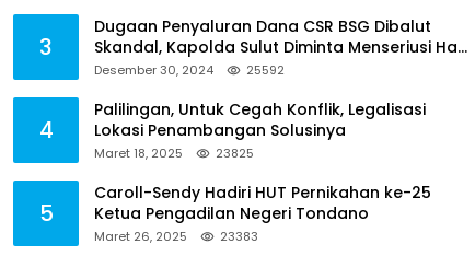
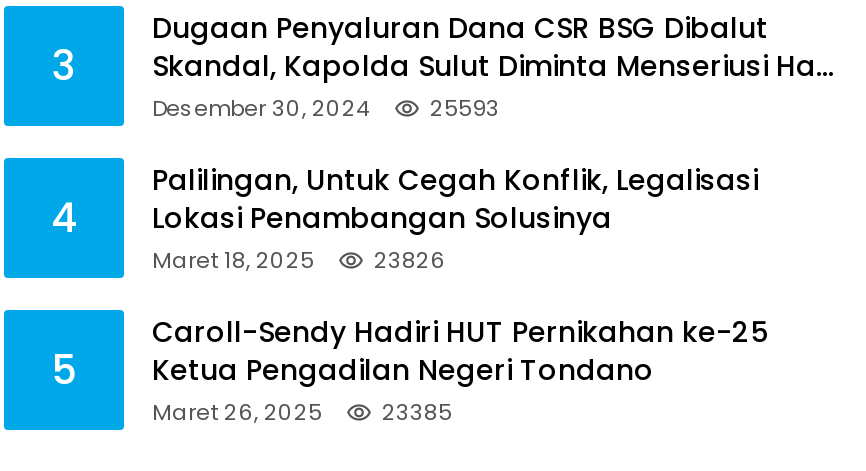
- 25592
+ 25593

- Maret 18, 2025 23825
+ Maret 18, 2025 23826

- Maret 26, 2025 23383
+ Maret 26, 2025 23385
